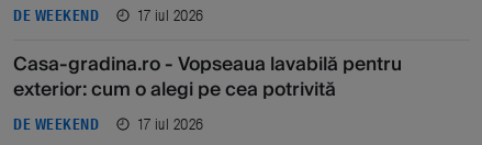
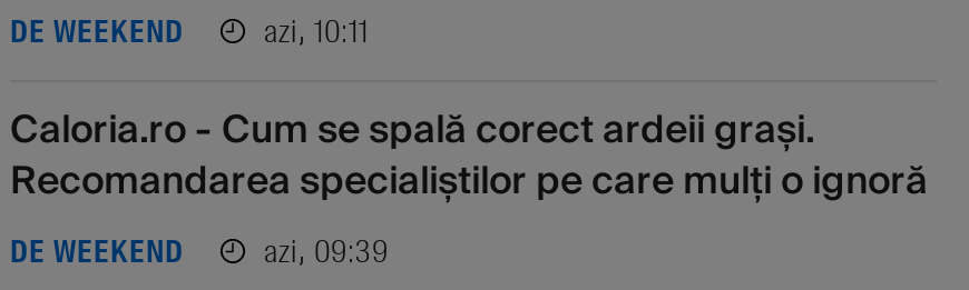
- DE WEEKEND 17 iul 2026
+ DE WEEKEND azi, 10:11

- Casa-gradina.ro - Vopseaua lavabilă pentru
- exterior: cum o alegi pe cea potrivită
+ Caloria.ro - Cum se spală corect ardeii grași.
+ Recomandarea specialiștilor pe care mulți o ignoră

- DE WEEKEND 17 iul 2026
+ DE WEEKEND azi, 09:39
